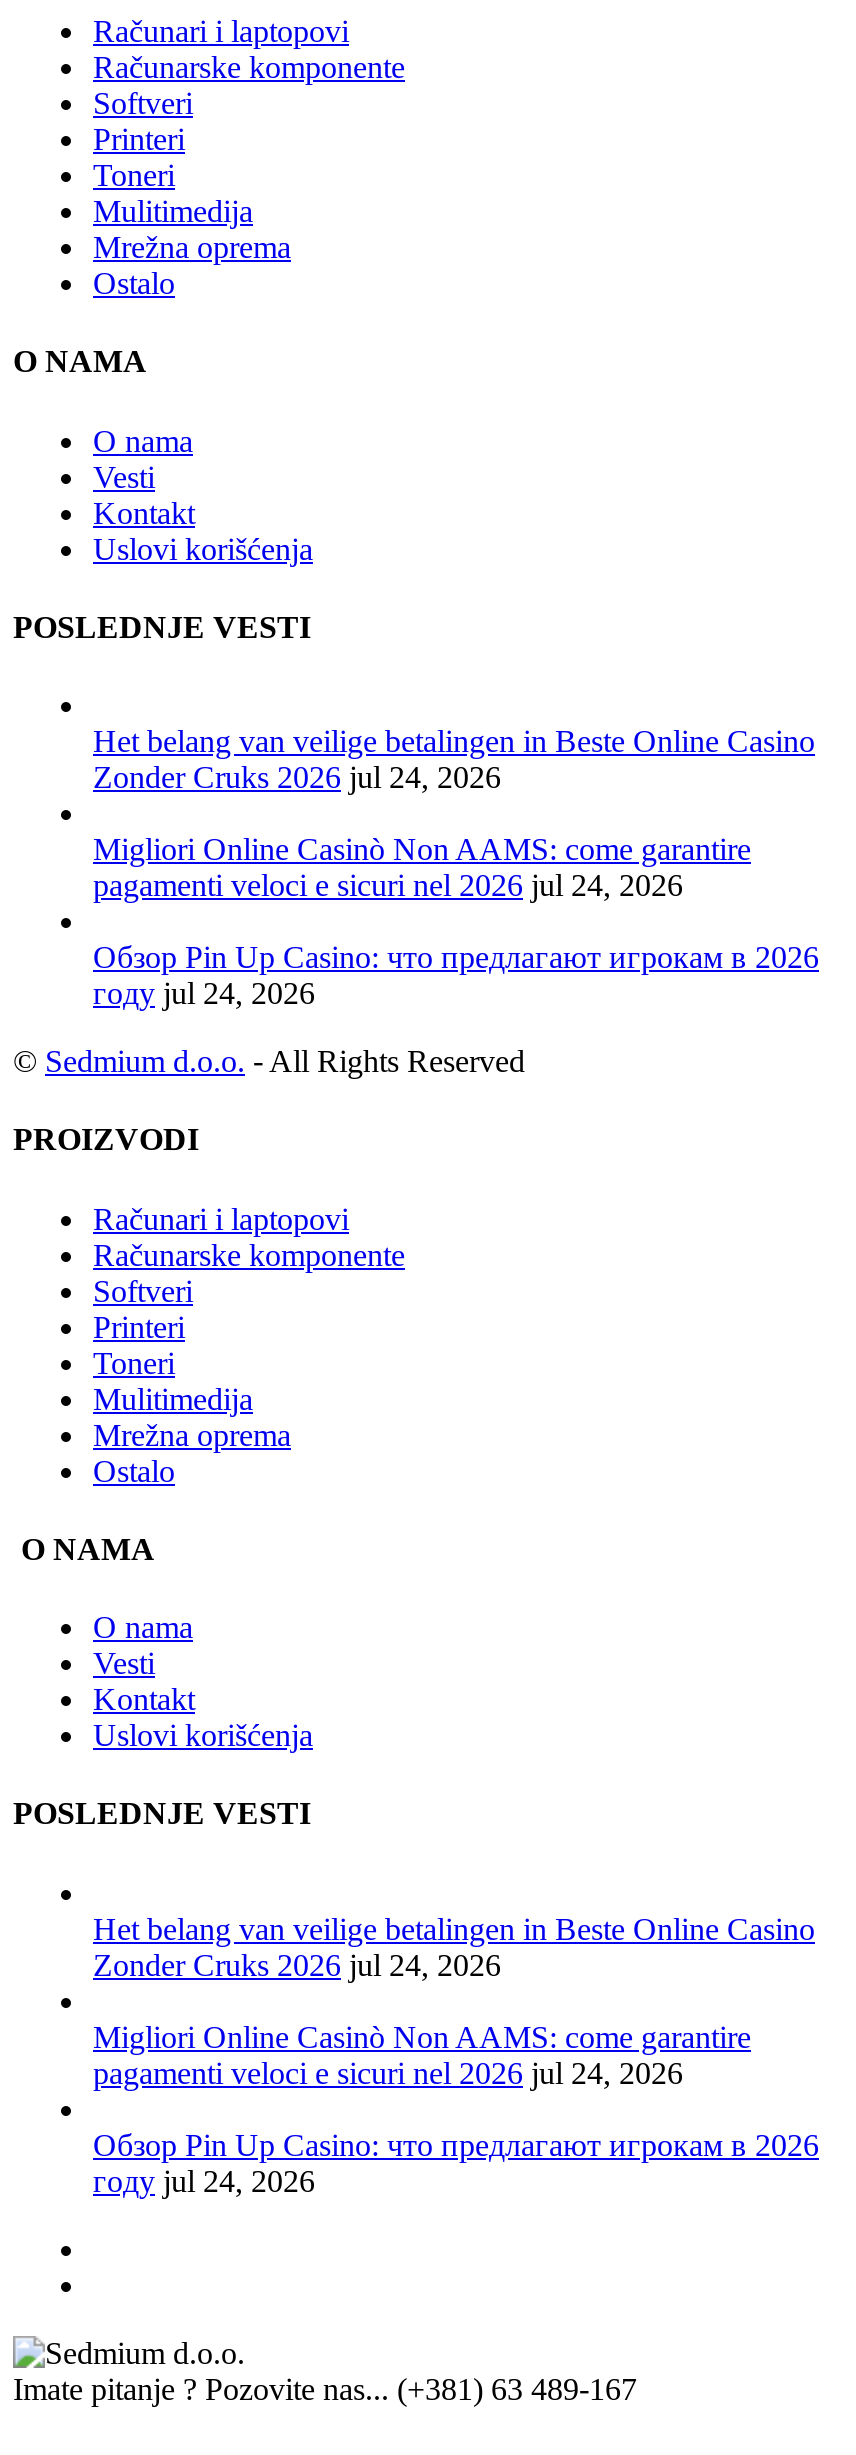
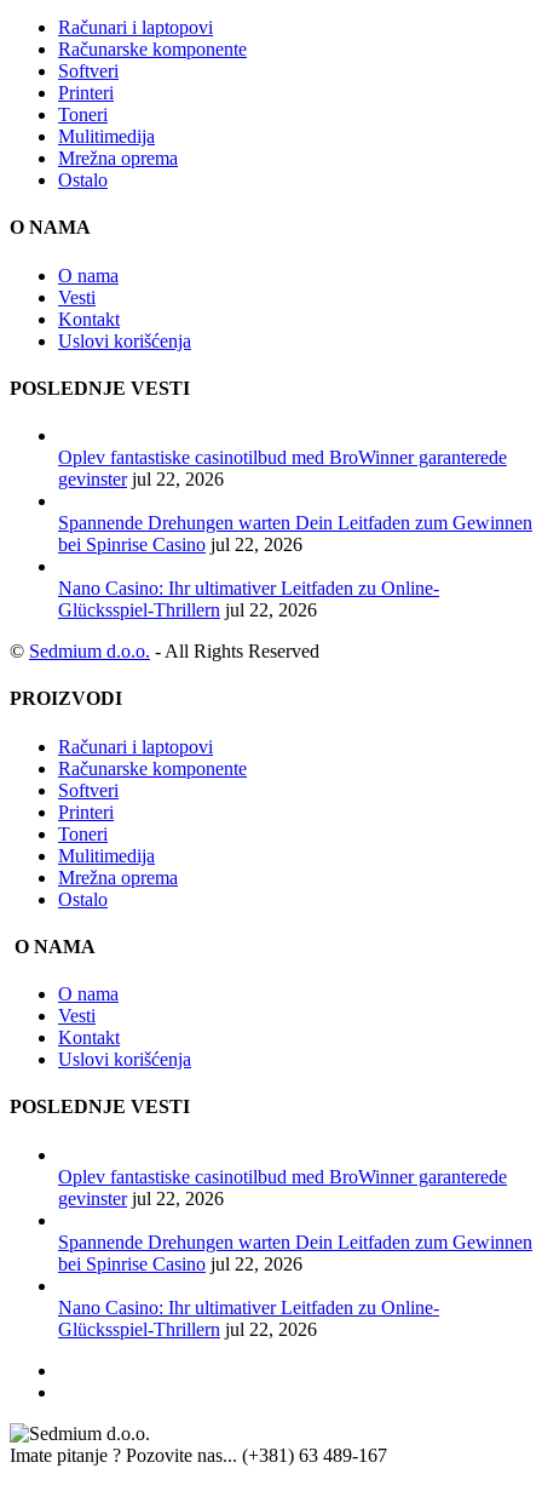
- Het belang van veilige betalingen in Beste Online Casino
- Zonder Cruks 2026 jul 24, 2026
+ Oplev fantastiske casinotilbud med BroWinner garanterede
+ gevinster jul 22, 2026

- Migliori Online Casinò Non AAMS: come garantire
- pagamenti veloci e sicuri nel 2026 jul 24, 2026
+ Spannende Drehungen warten Dein Leitfaden zum Gewinnen
+ bei Spinrise Casino jul 22, 2026

- Обзор Pin Up Casino: что предлагают игрокам в 2026
- году jul 24, 2026
+ Nano Casino: Ihr ultimativer Leitfaden zu Online-
+ Glücksspiel-Thrillern jul 22, 2026

- Het belang van veilige betalingen in Beste Online Casino
- Zonder Cruks 2026 jul 24, 2026
+ Oplev fantastiske casinotilbud med BroWinner garanterede
+ gevinster jul 22, 2026

- Migliori Online Casinò Non AAMS: come garantire
- pagamenti veloci e sicuri nel 2026 jul 24, 2026
+ Spannende Drehungen warten Dein Leitfaden zum Gewinnen
+ bei Spinrise Casino jul 22, 2026

- Обзор Pin Up Casino: что предлагают игрокам в 2026
- году jul 24, 2026
+ Nano Casino: Ihr ultimativer Leitfaden zu Online-
+ Glücksspiel-Thrillern jul 22, 2026
